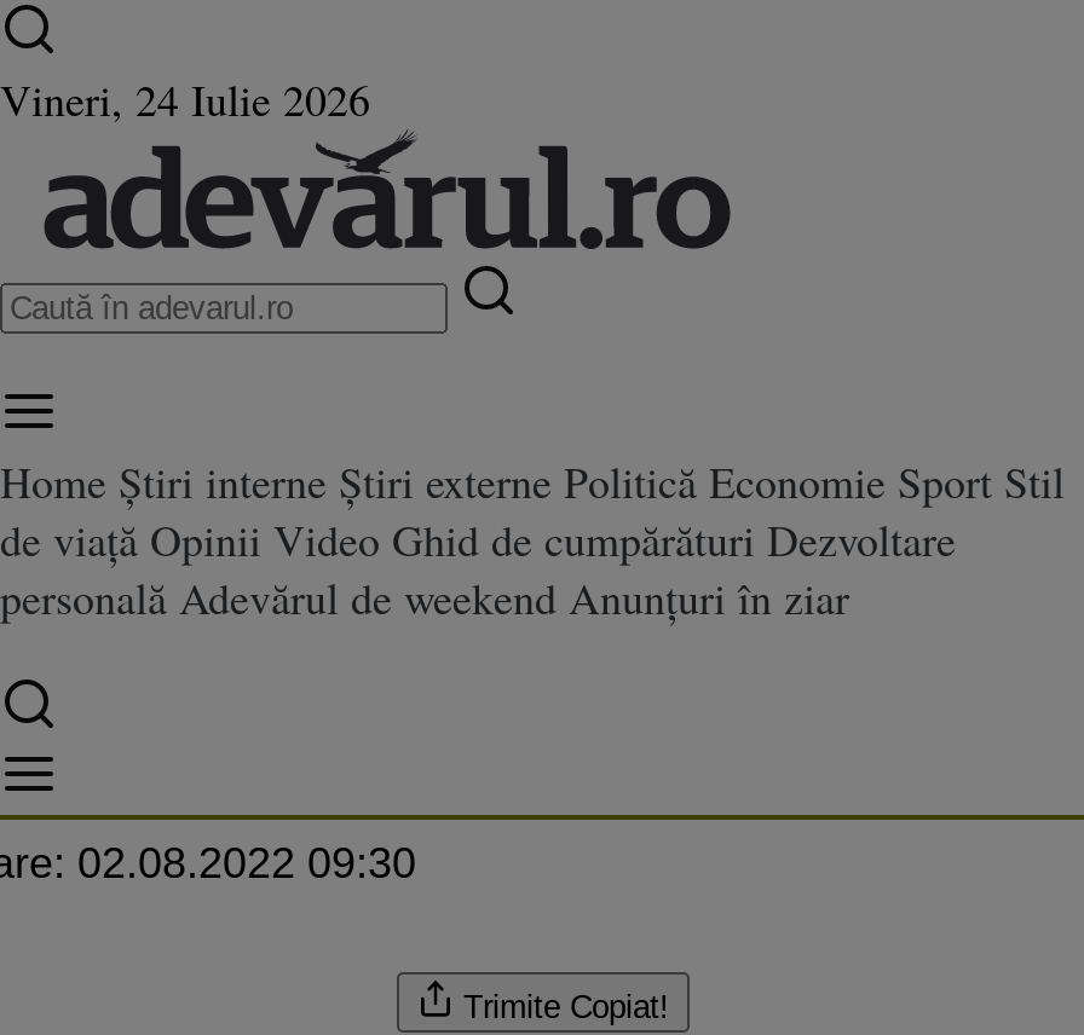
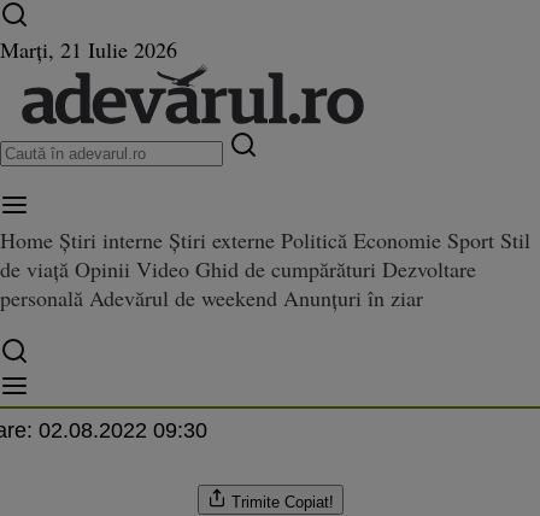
- Vineri, 24 Iulie 2026
+ Marți, 21 Iulie 2026
